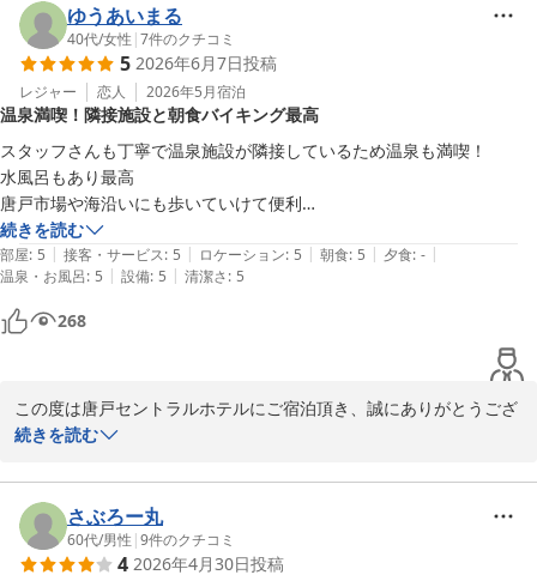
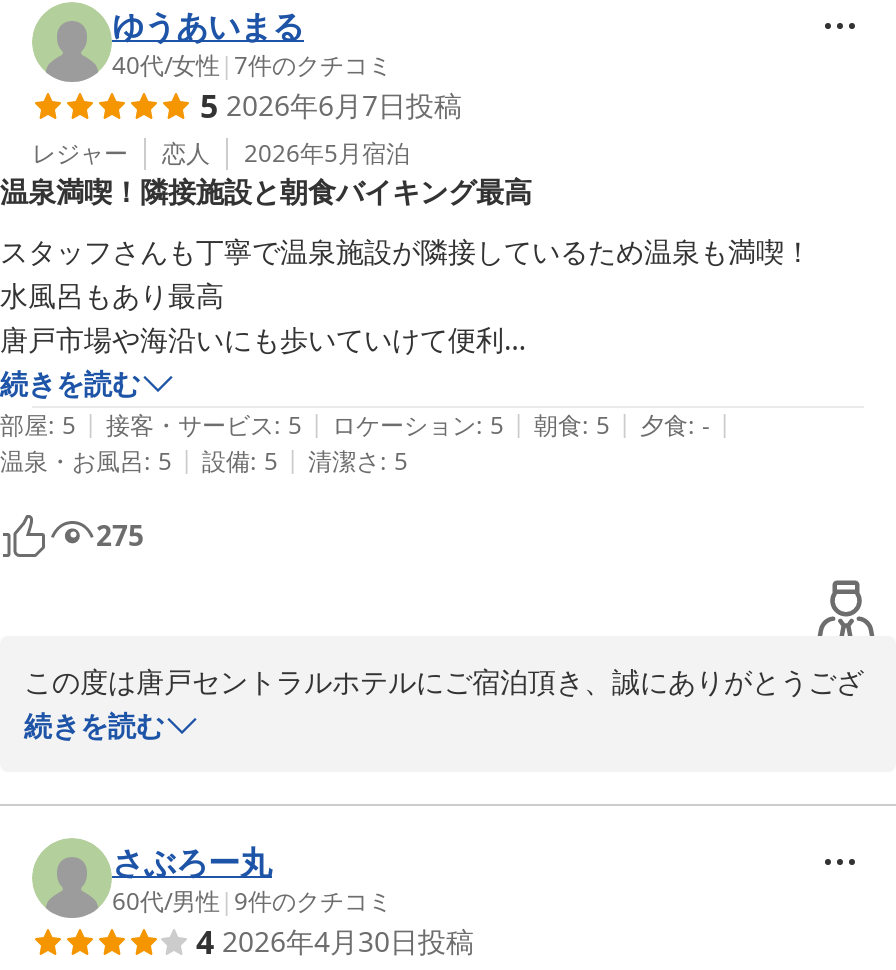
- 268
+ 275
